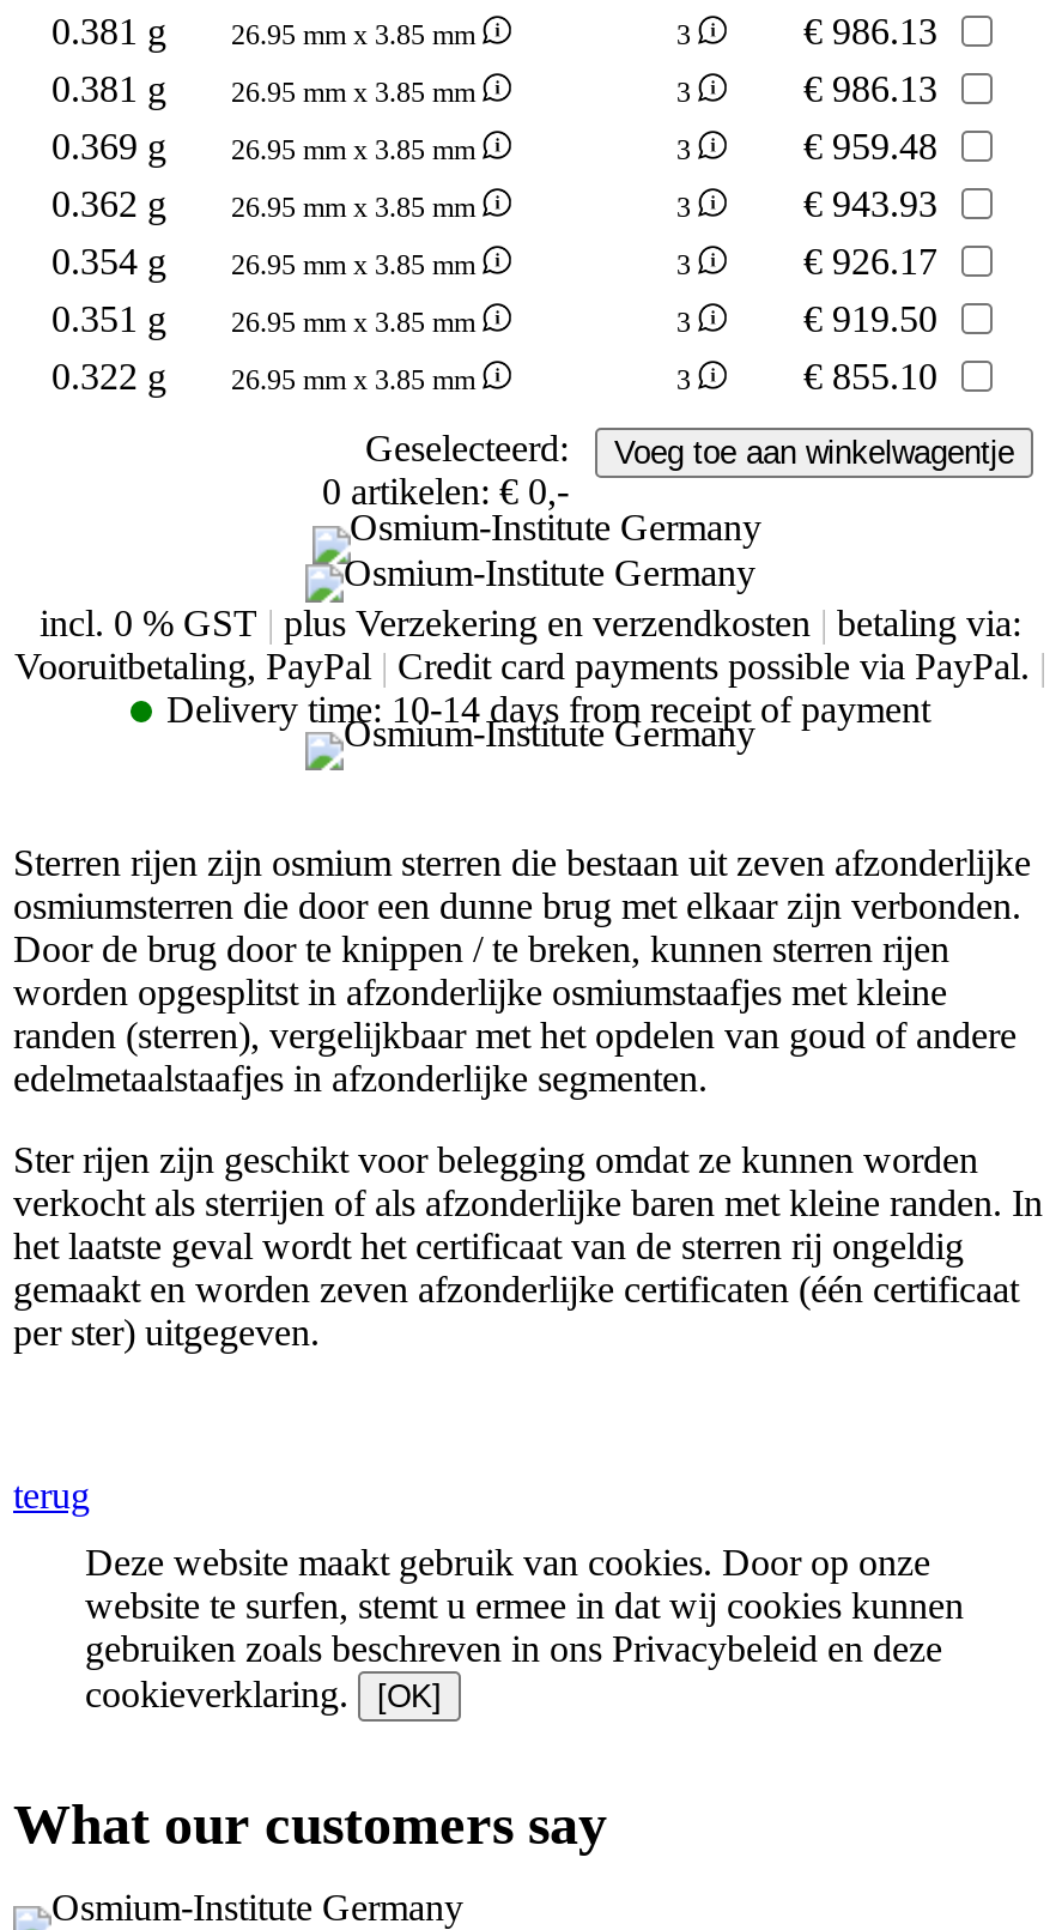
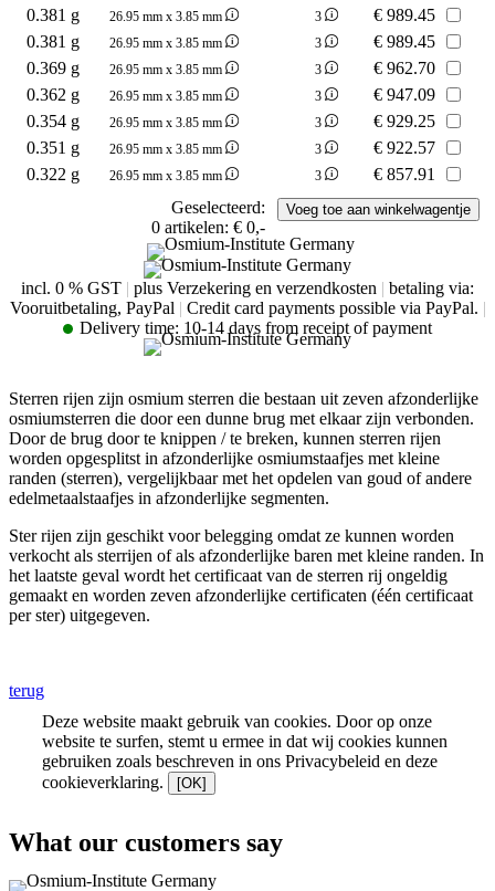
- €986.13
+ €989.45

- €986.13
+ €989.45

- €959.48
+ €962.70

- €943.93
+ €947.09

- €926.17
+ €929.25

- €919.50
+ €922.57

- €855.10
+ €857.91
